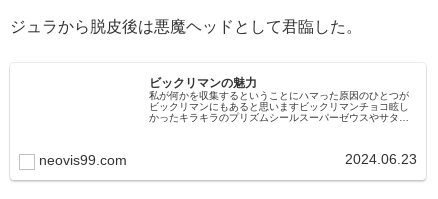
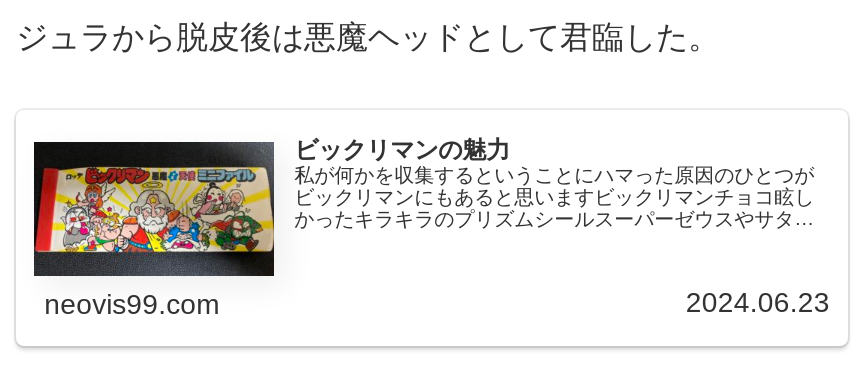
+ [image]
